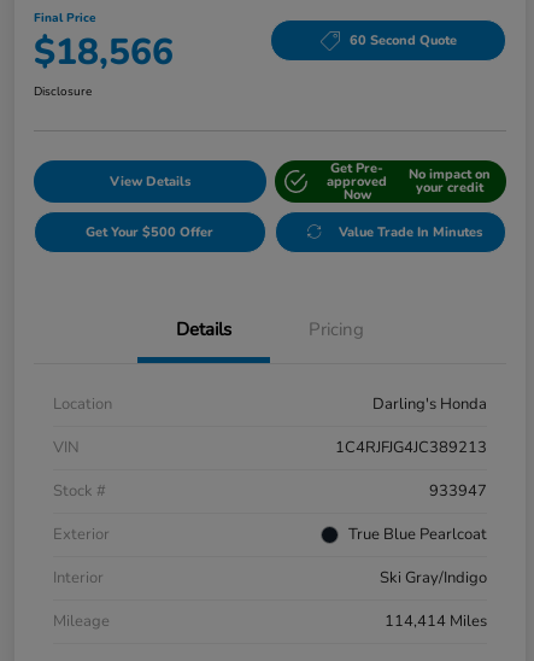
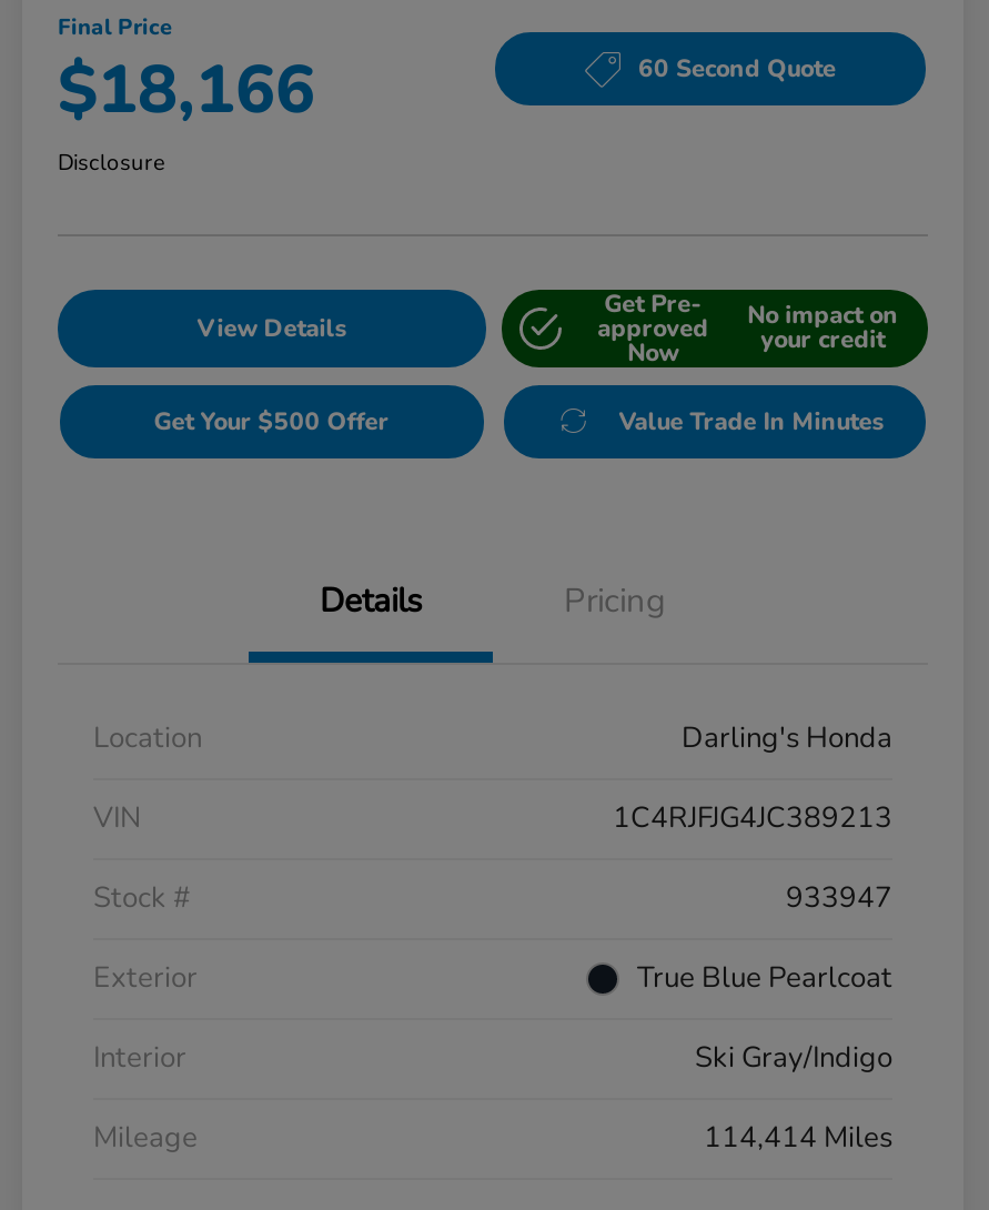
- $18,566
+ $18,166
